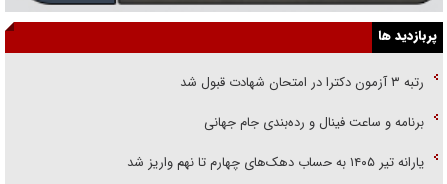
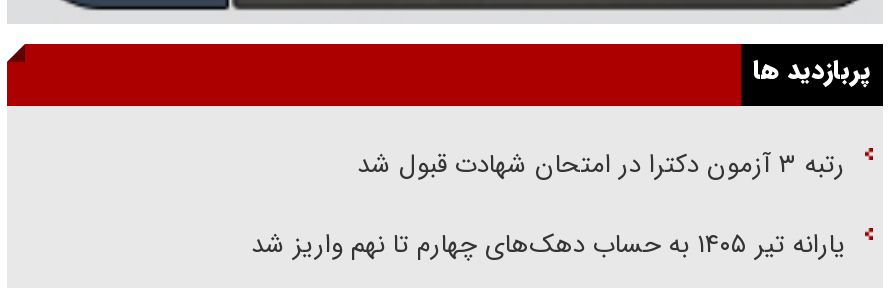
- برنامه و ساعت فینال و رده‌بندی جام جهانی
